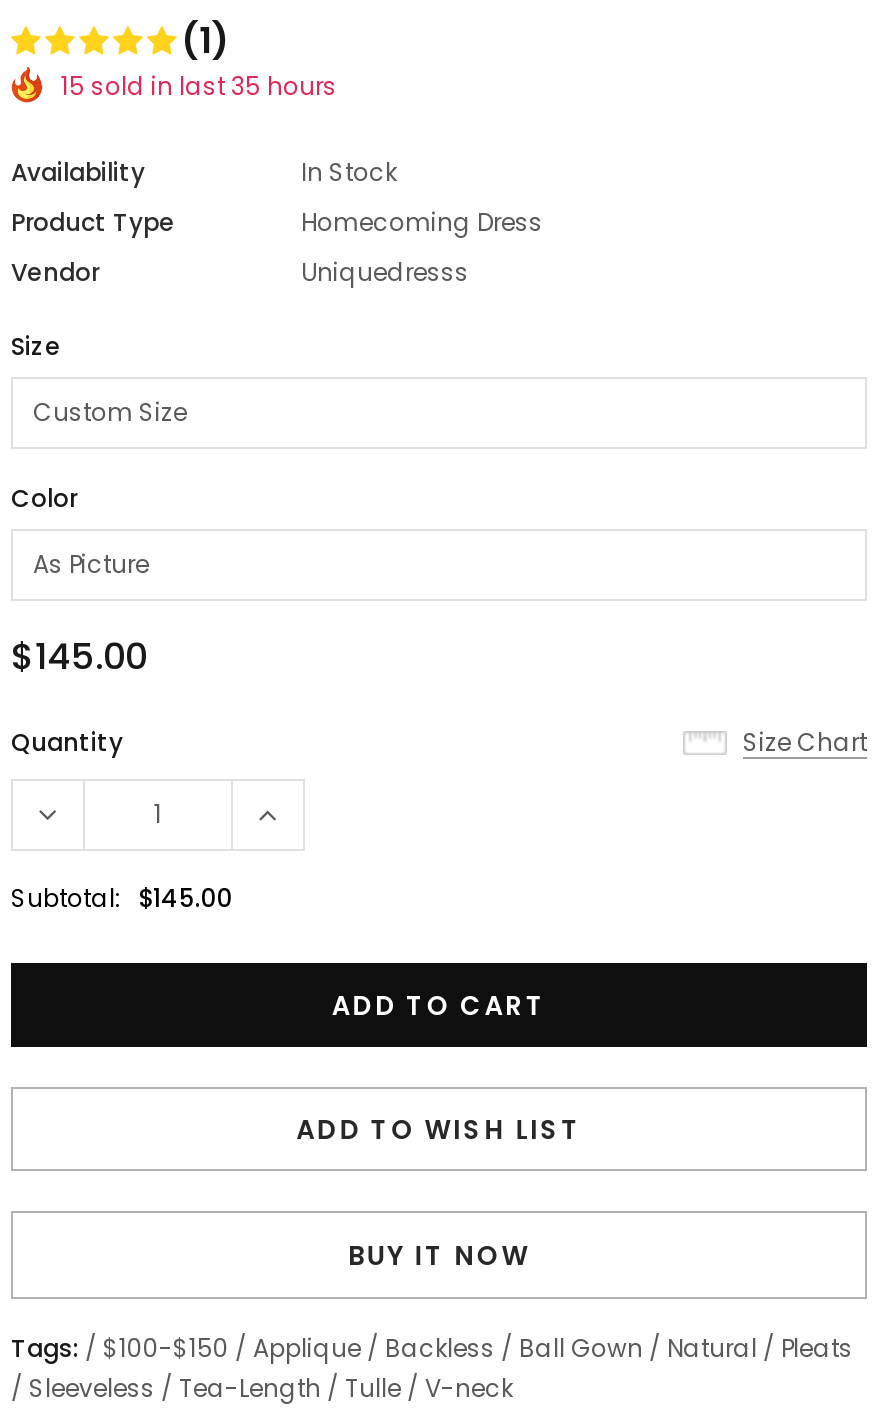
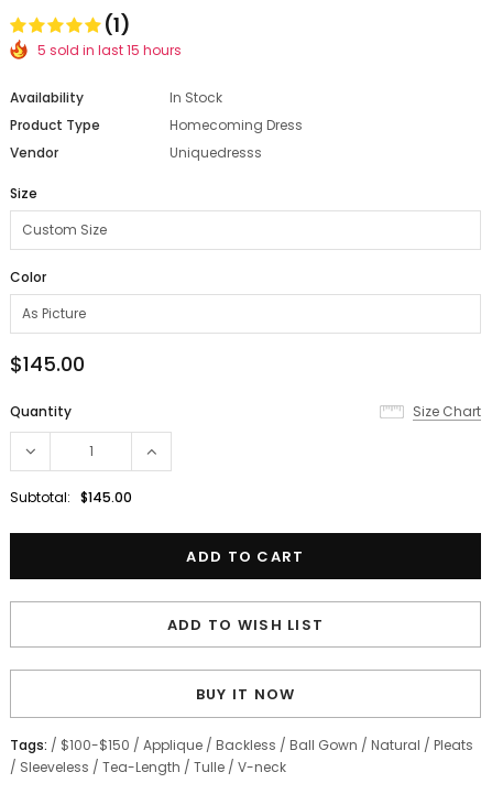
- 15 sold in last 35 hours
+ 5 sold in last 15 hours
